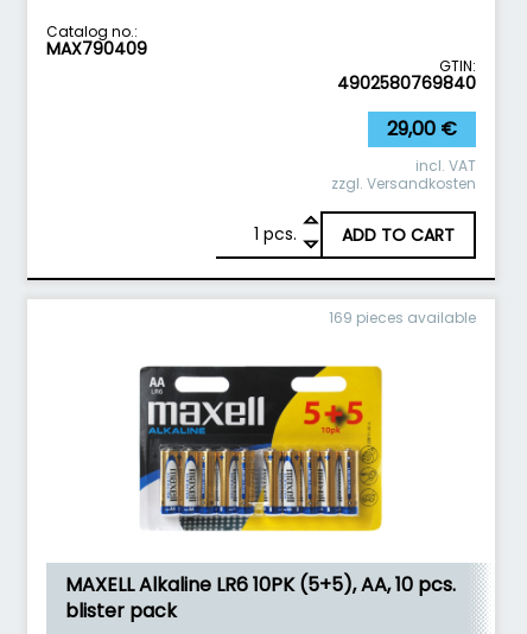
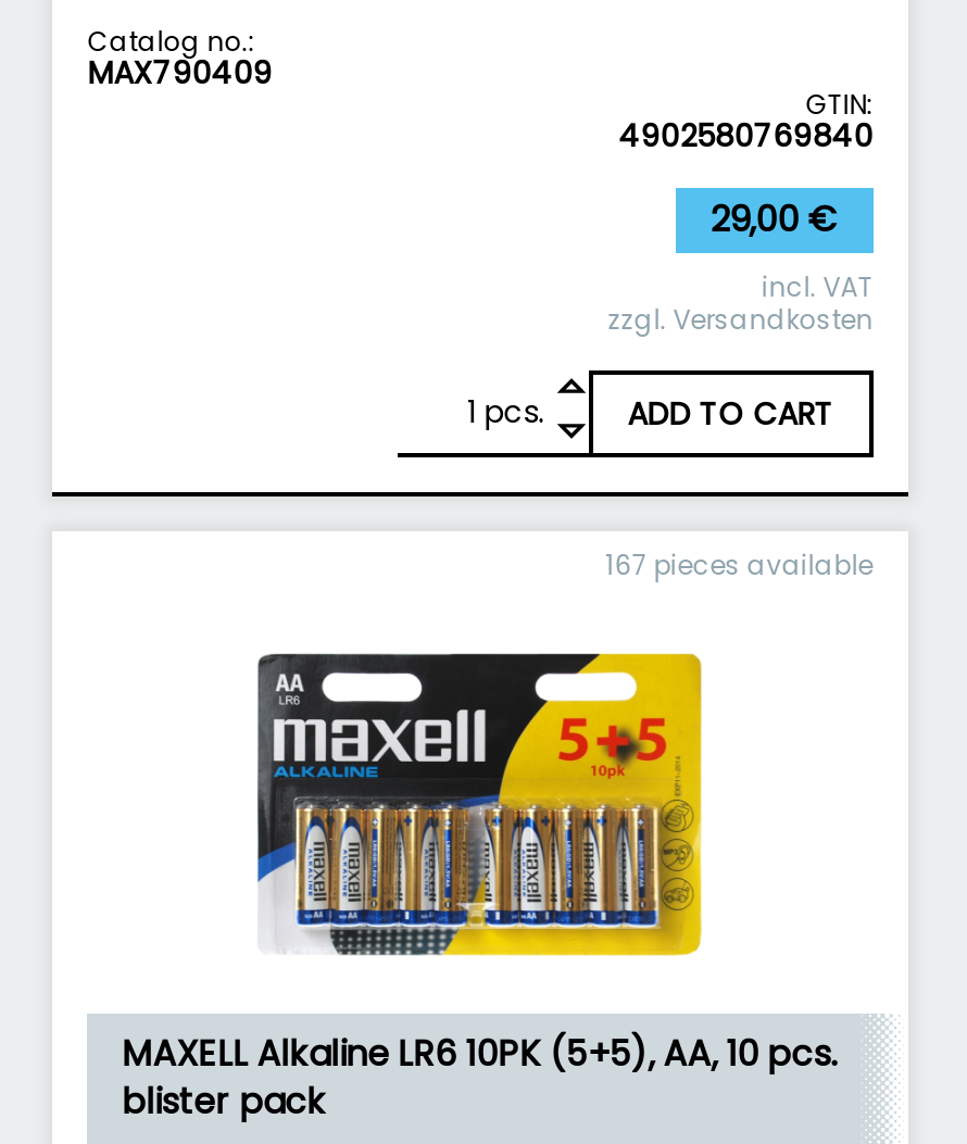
- 169 pieces available
+ 167 pieces available
